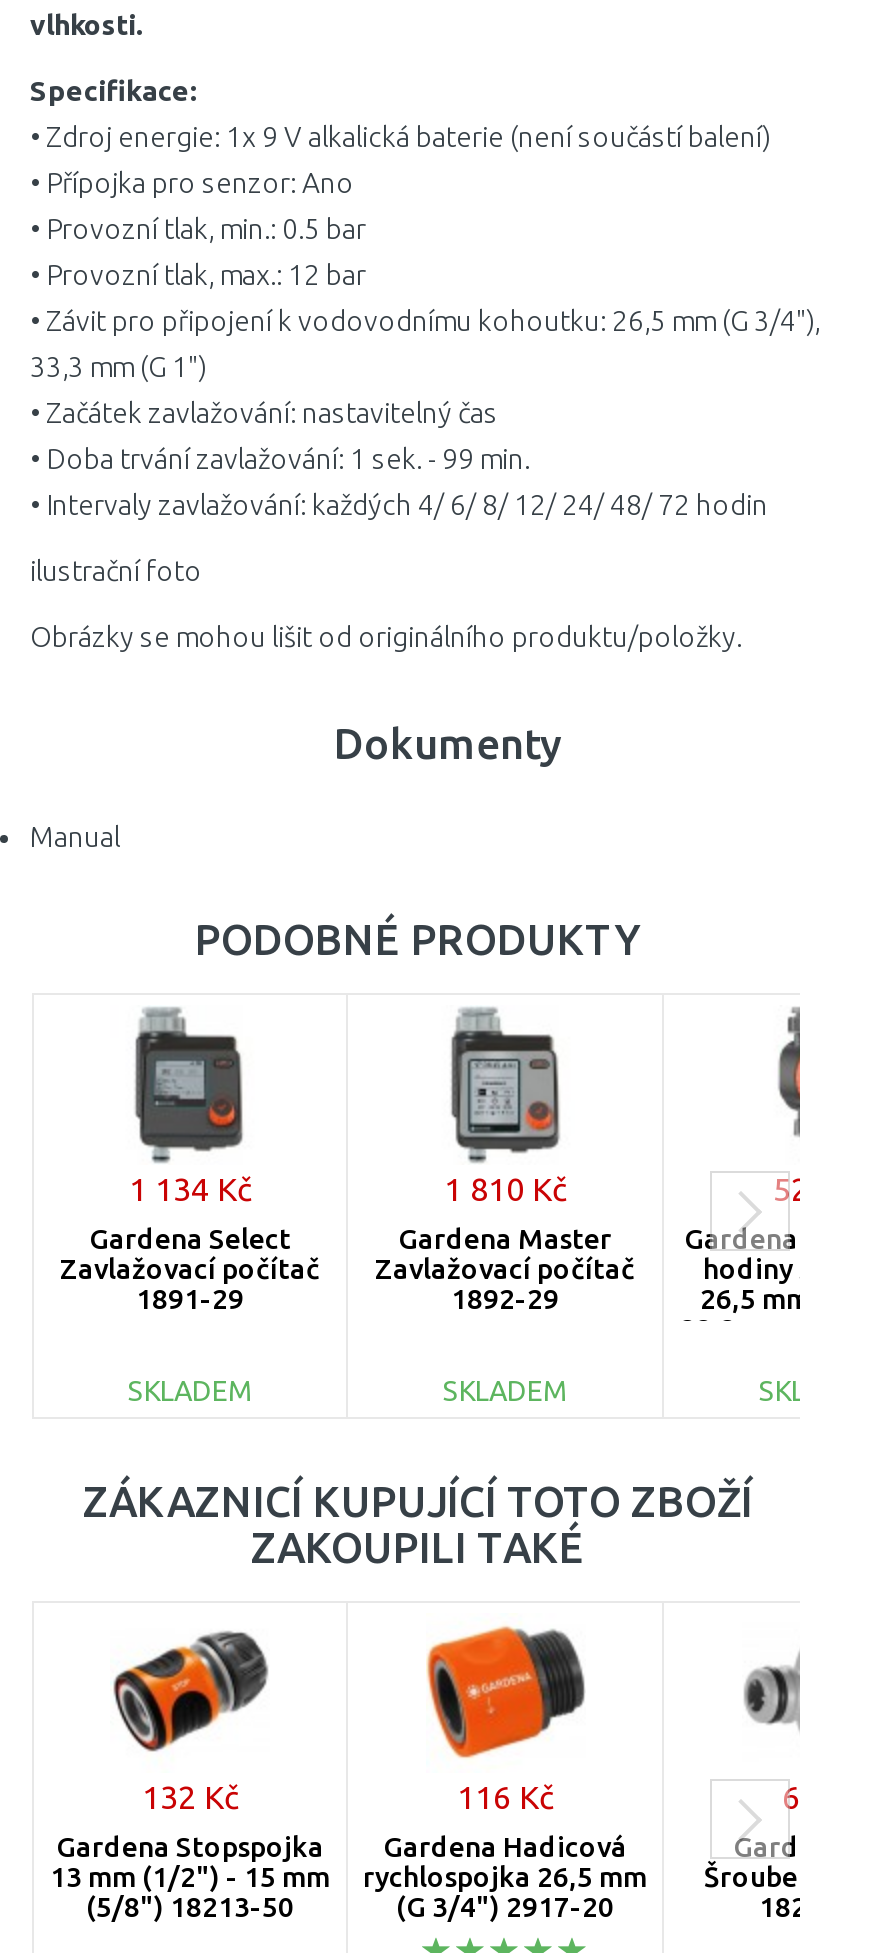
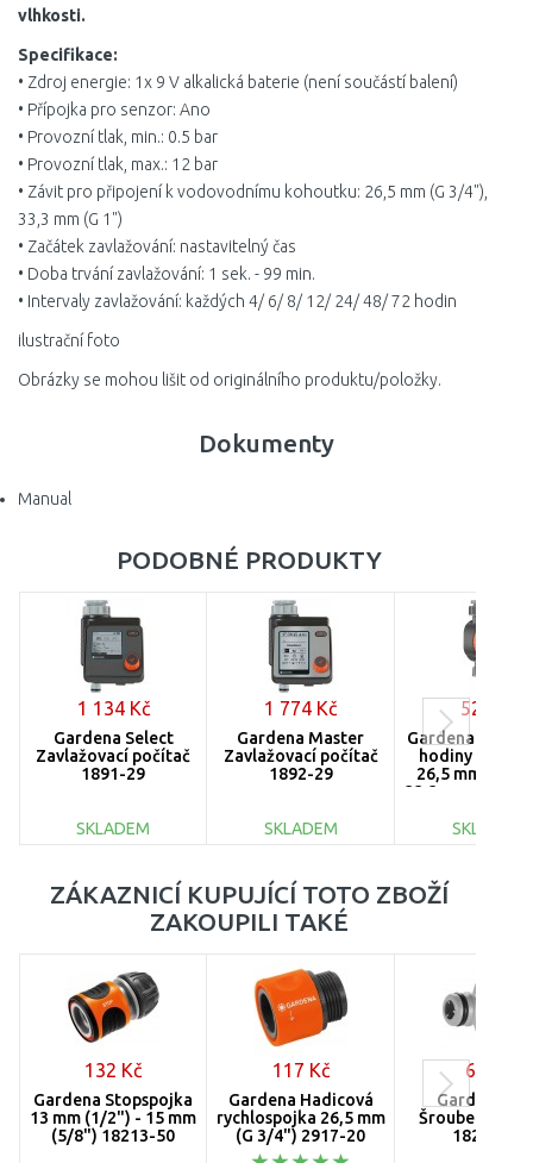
- 1 810 Kč
+ 1 774 Kč

- 116 Kč
+ 117 Kč
